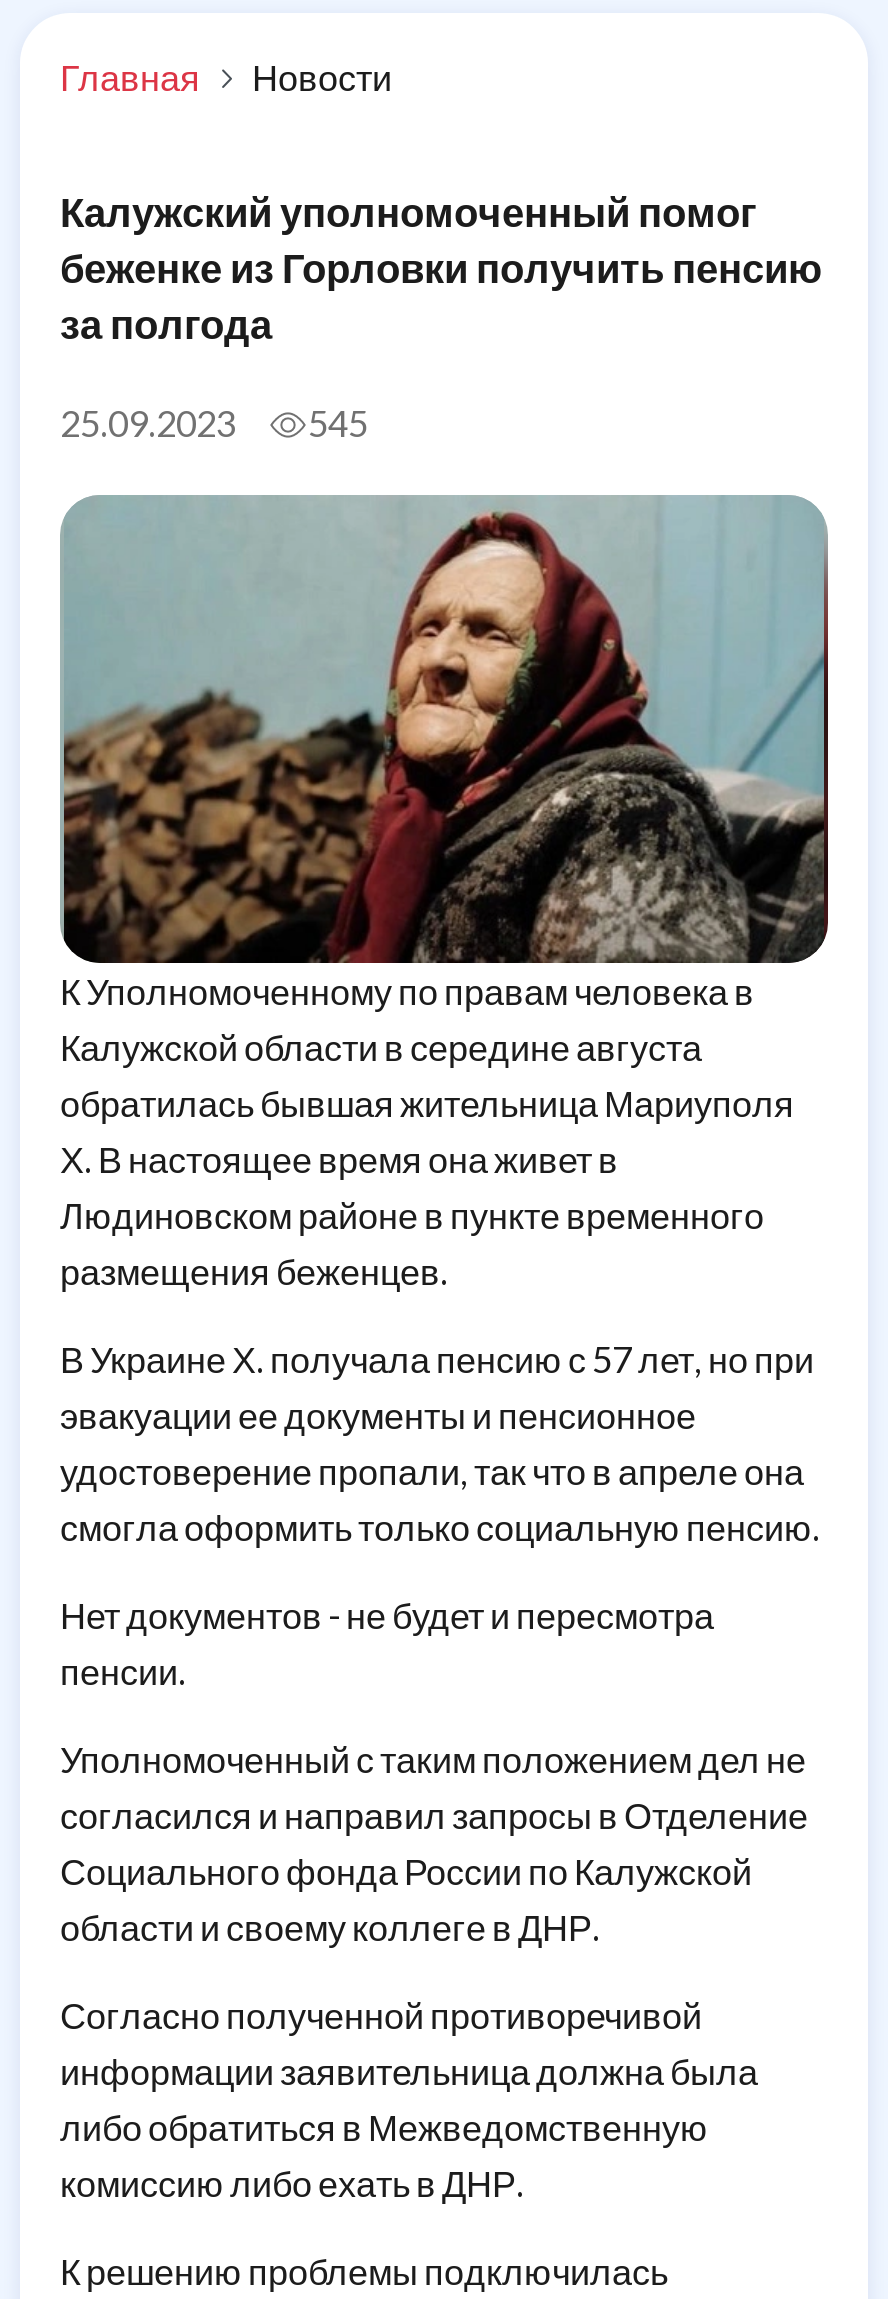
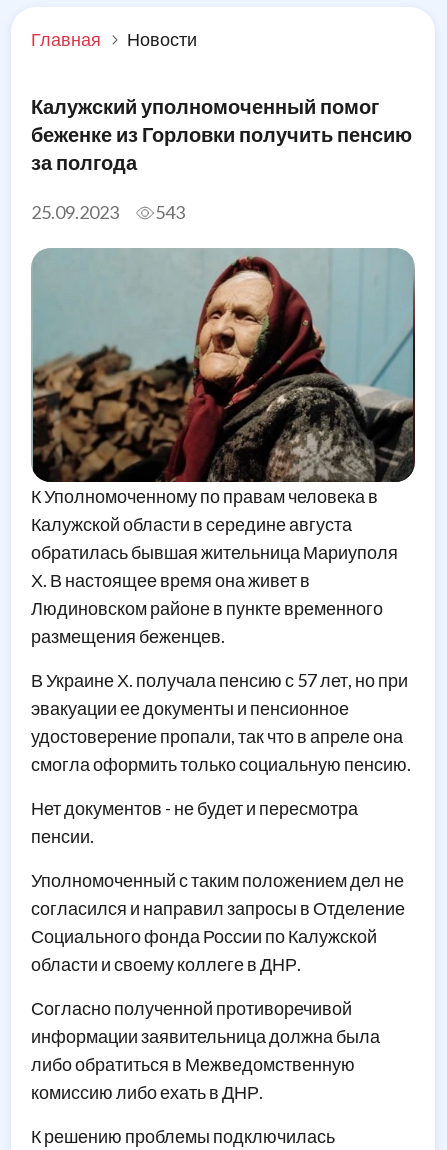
- 25.09.2023 545
+ 25.09.2023 543
